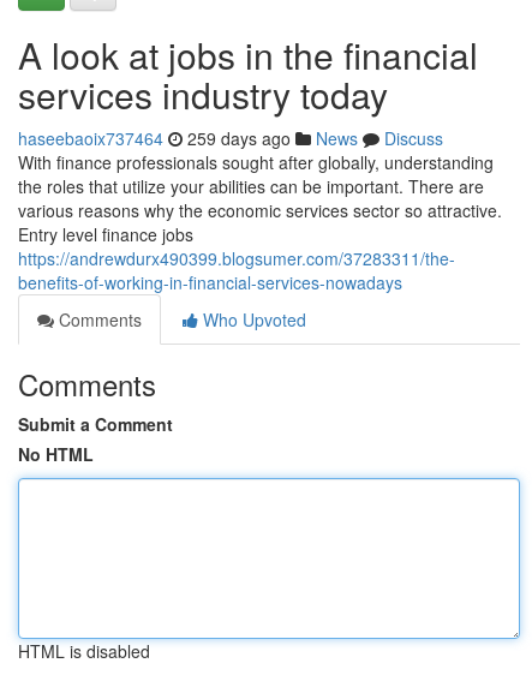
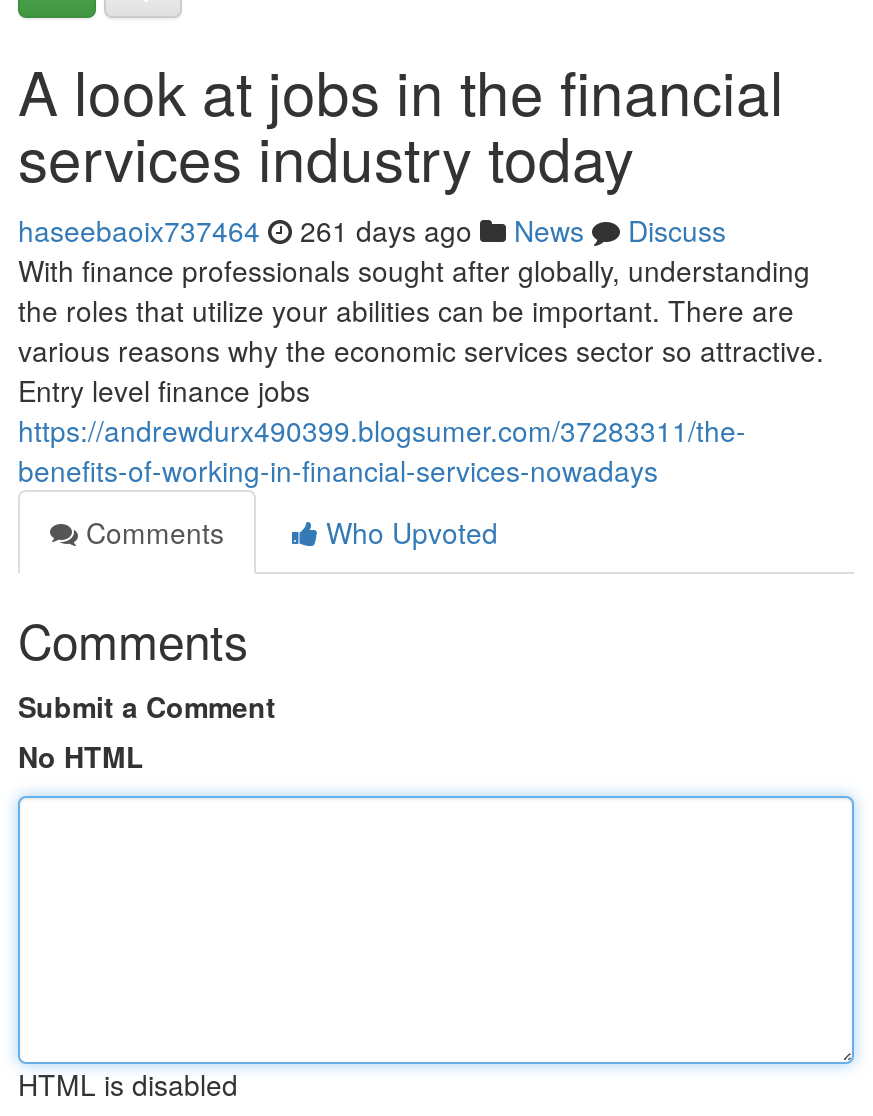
- haseebaoix737464 259 days ago News Discuss
+ haseebaoix737464 261 days ago News Discuss
